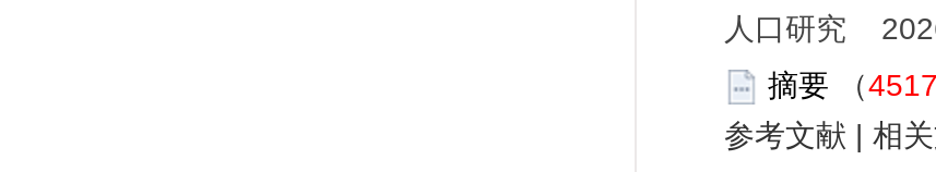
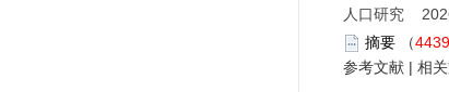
- 摘要（4517
+ 摘要（4439
